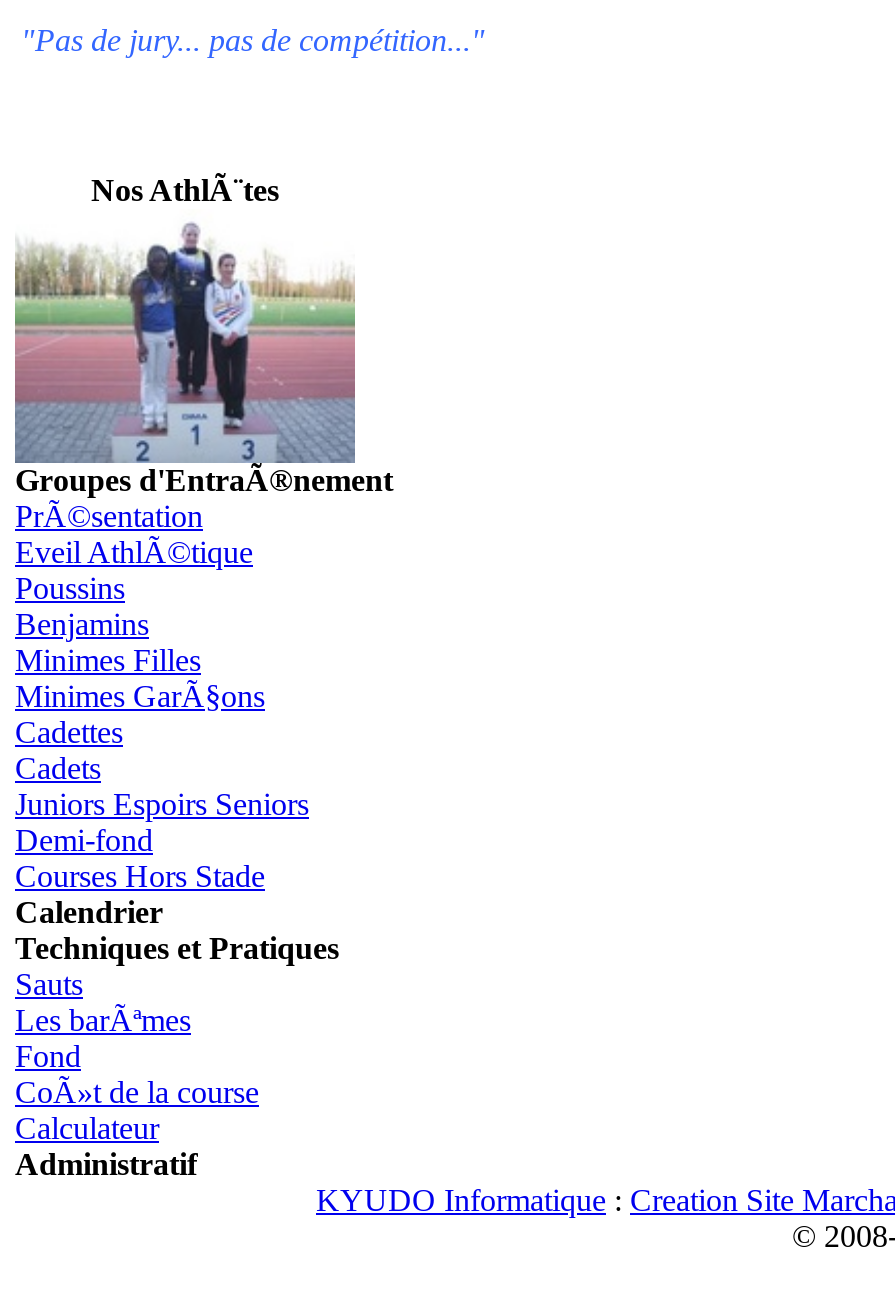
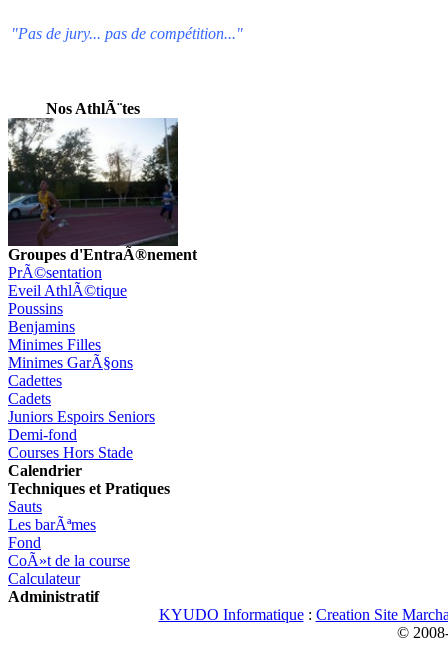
- [image]
+ [image]
